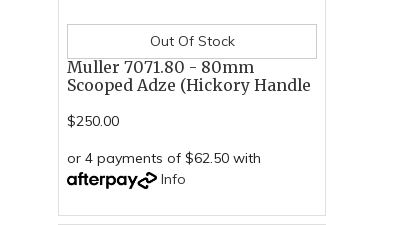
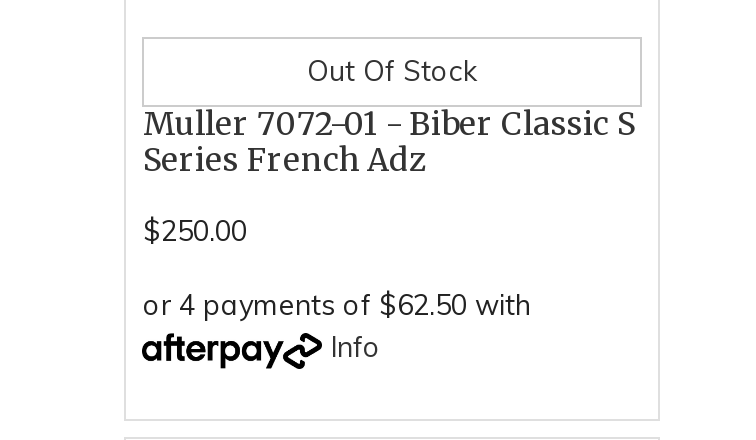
- Muller 7071.80 - 80mm
- Scooped Adze (Hickory Handle
+ Muller 7072-01 - Biber Classic S
+ Series French Adz
